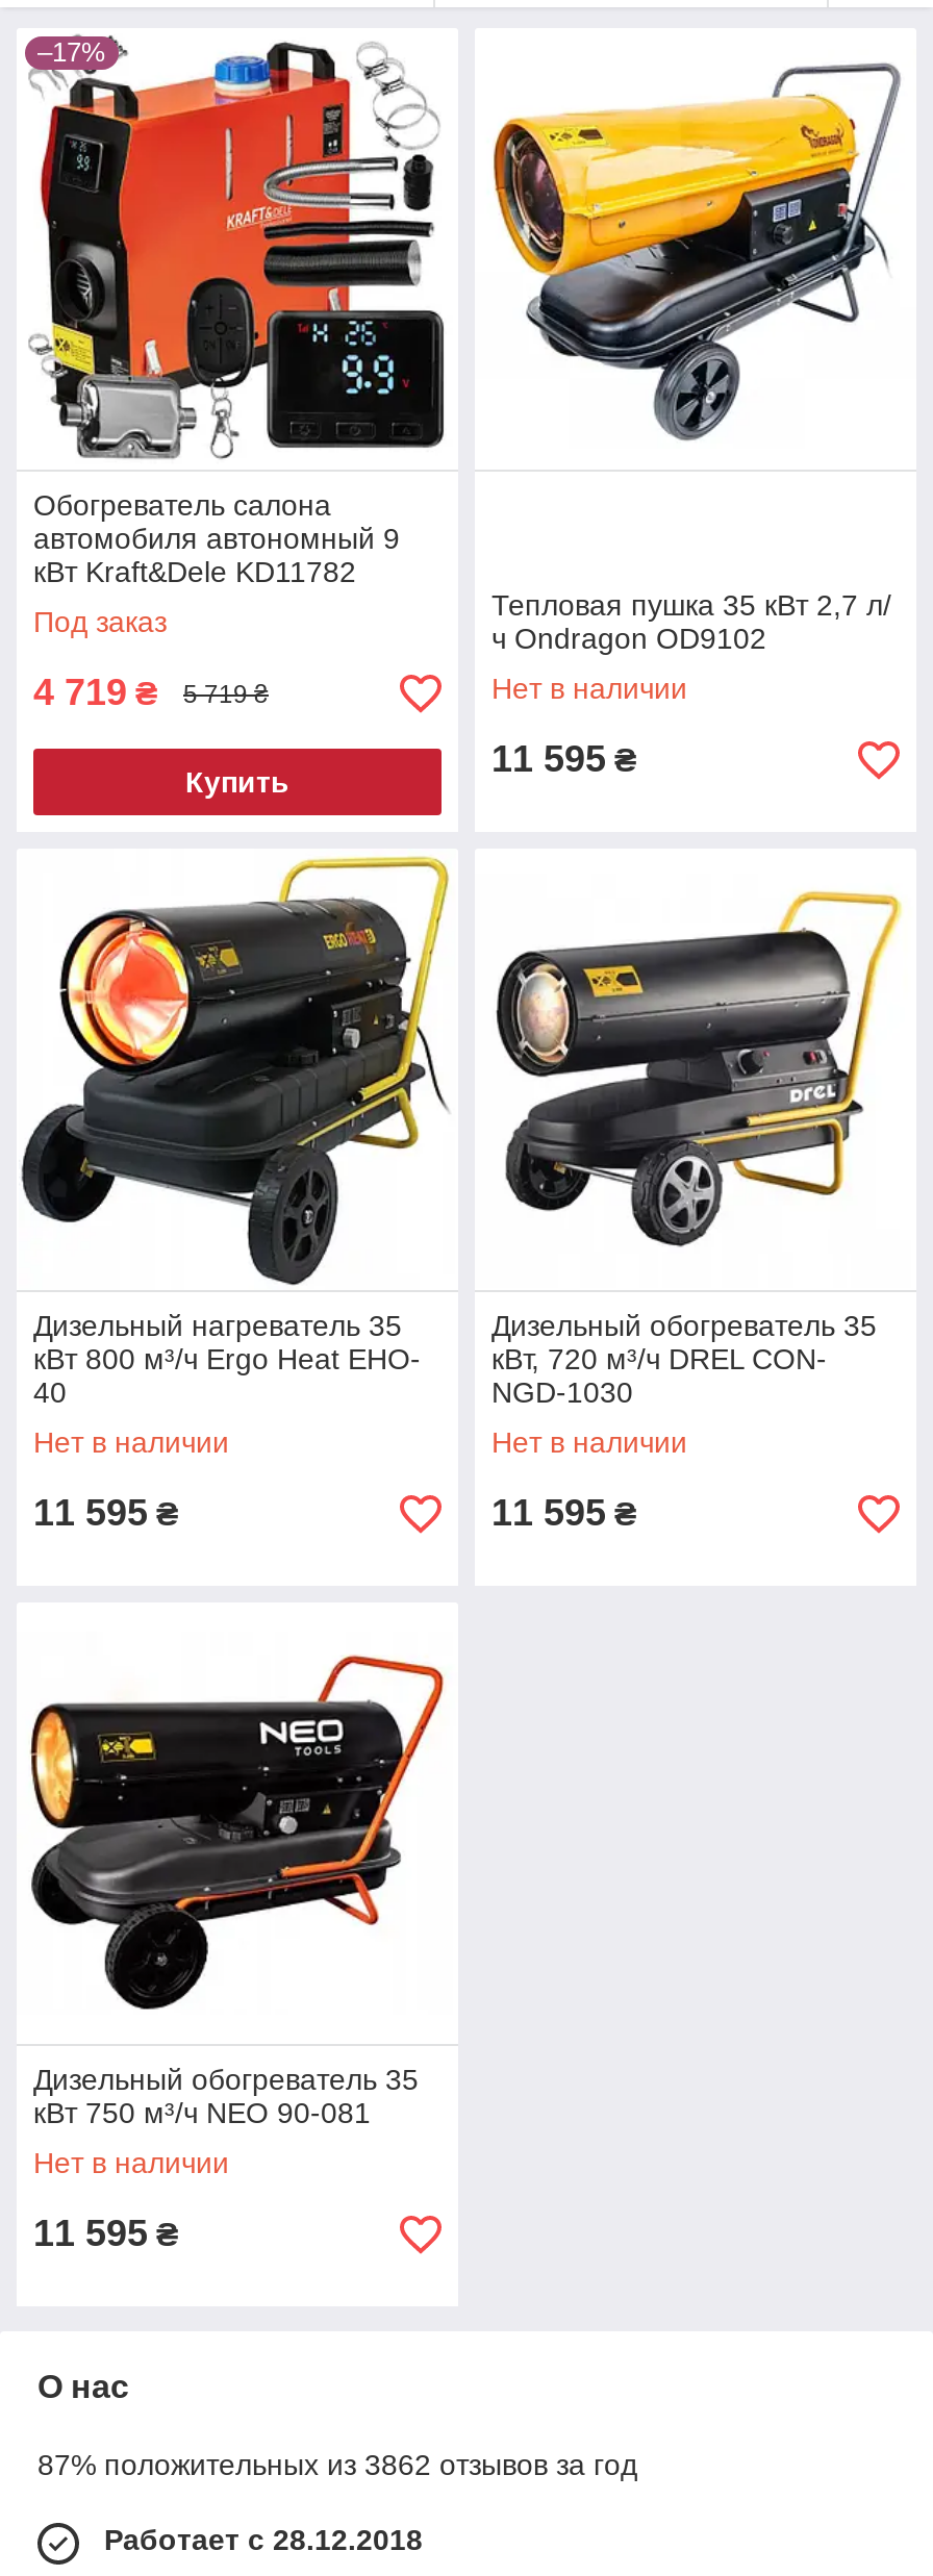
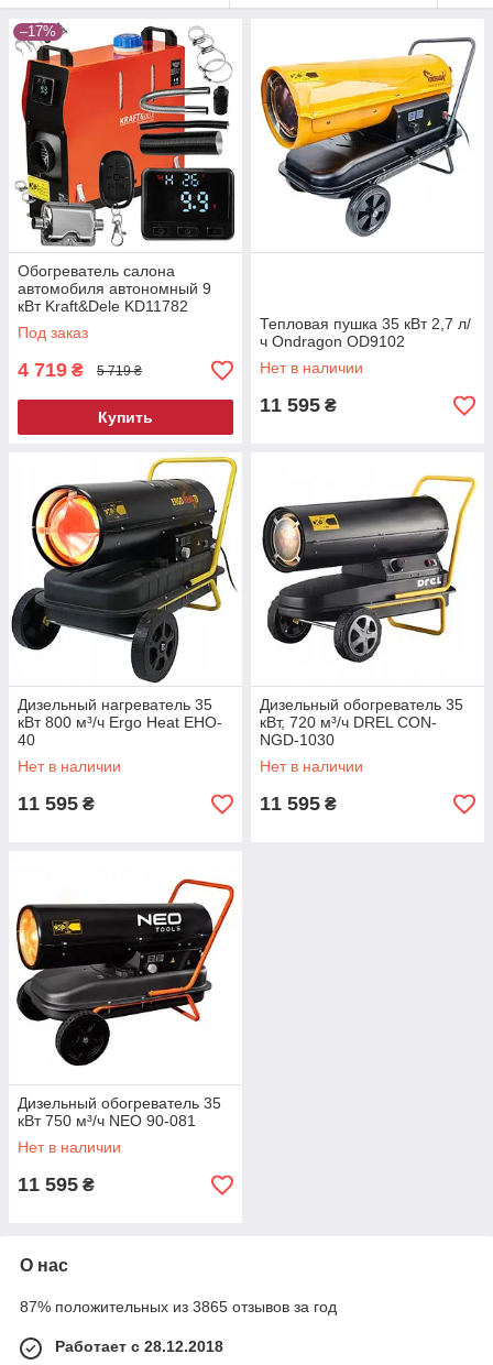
- 87% положительных из 3862 отзывов за год
+ 87% положительных из 3865 отзывов за год
